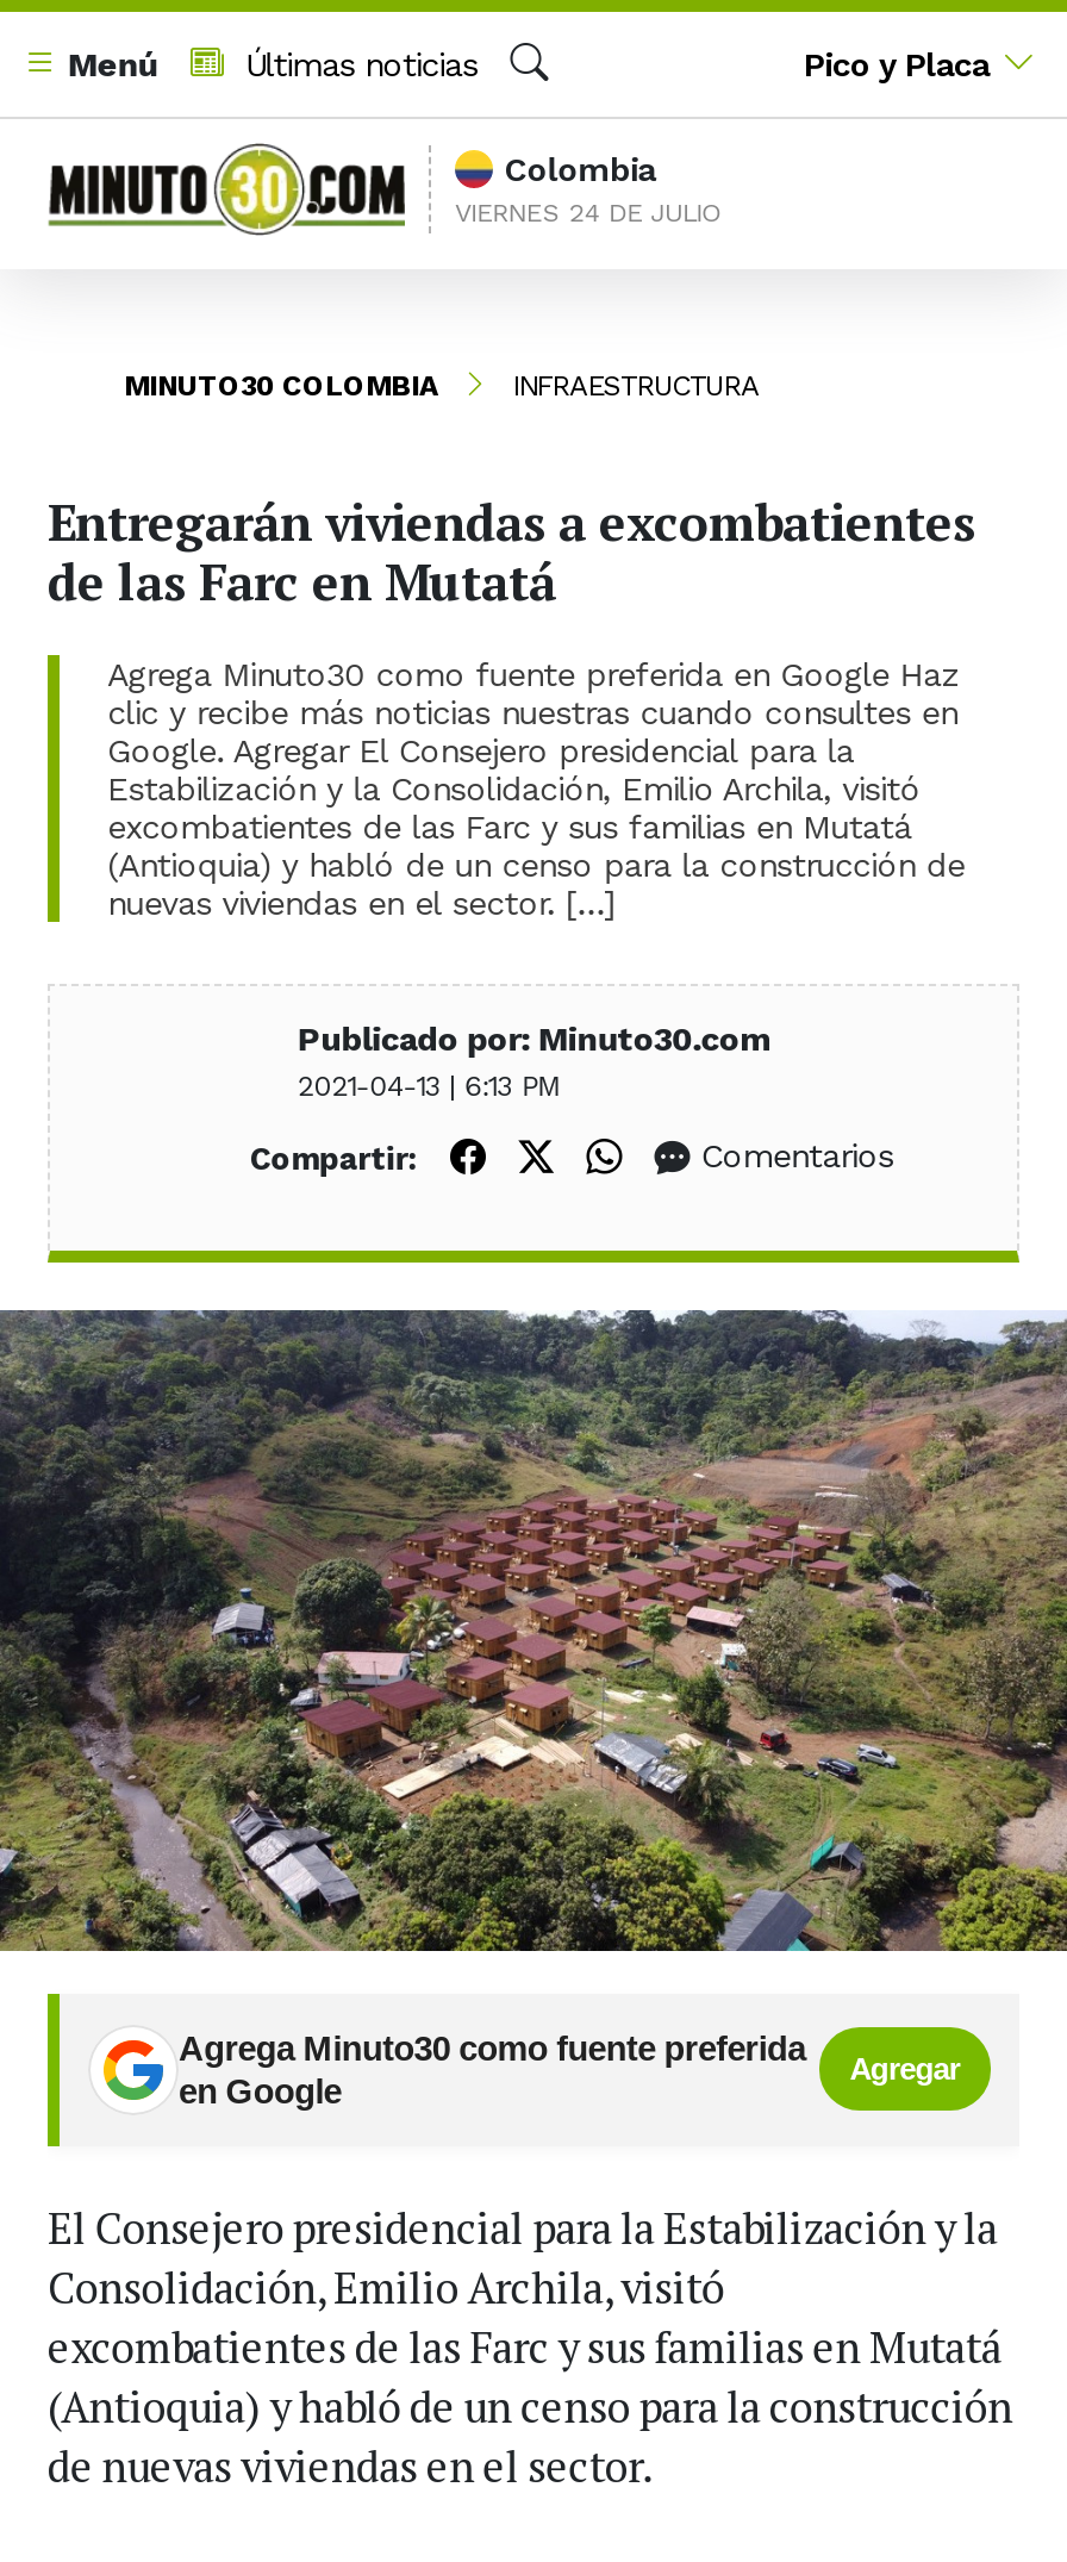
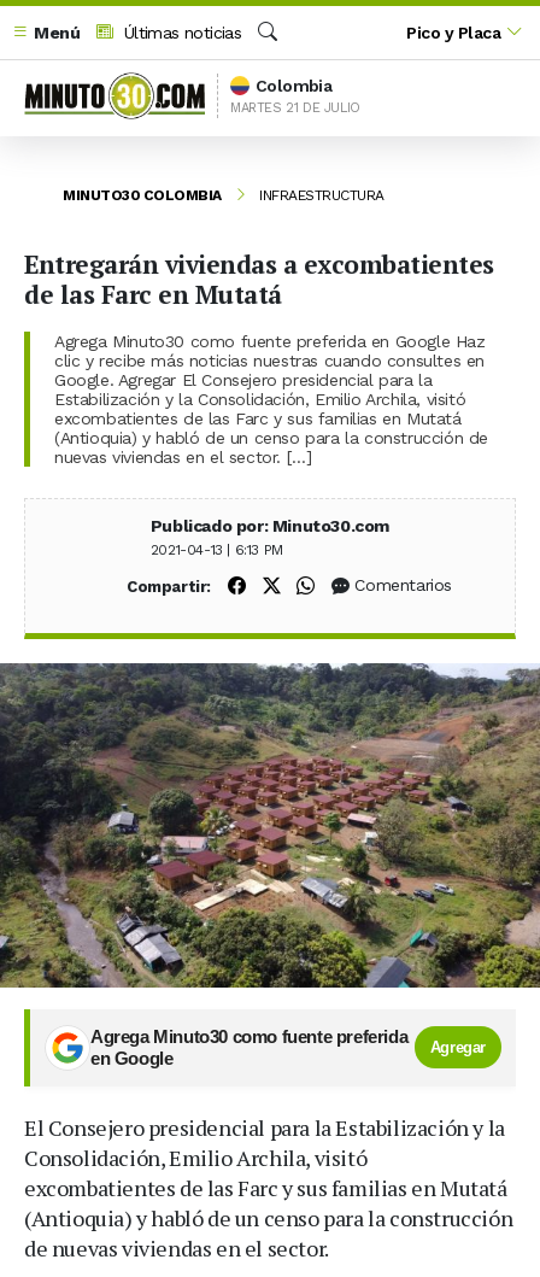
- VIERNES 24 DE JULIO
+ MARTES 21 DE JULIO
